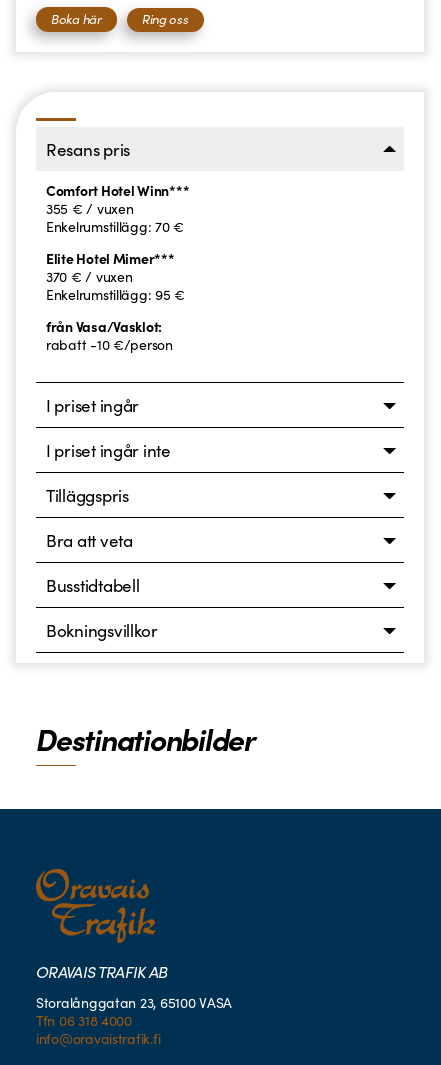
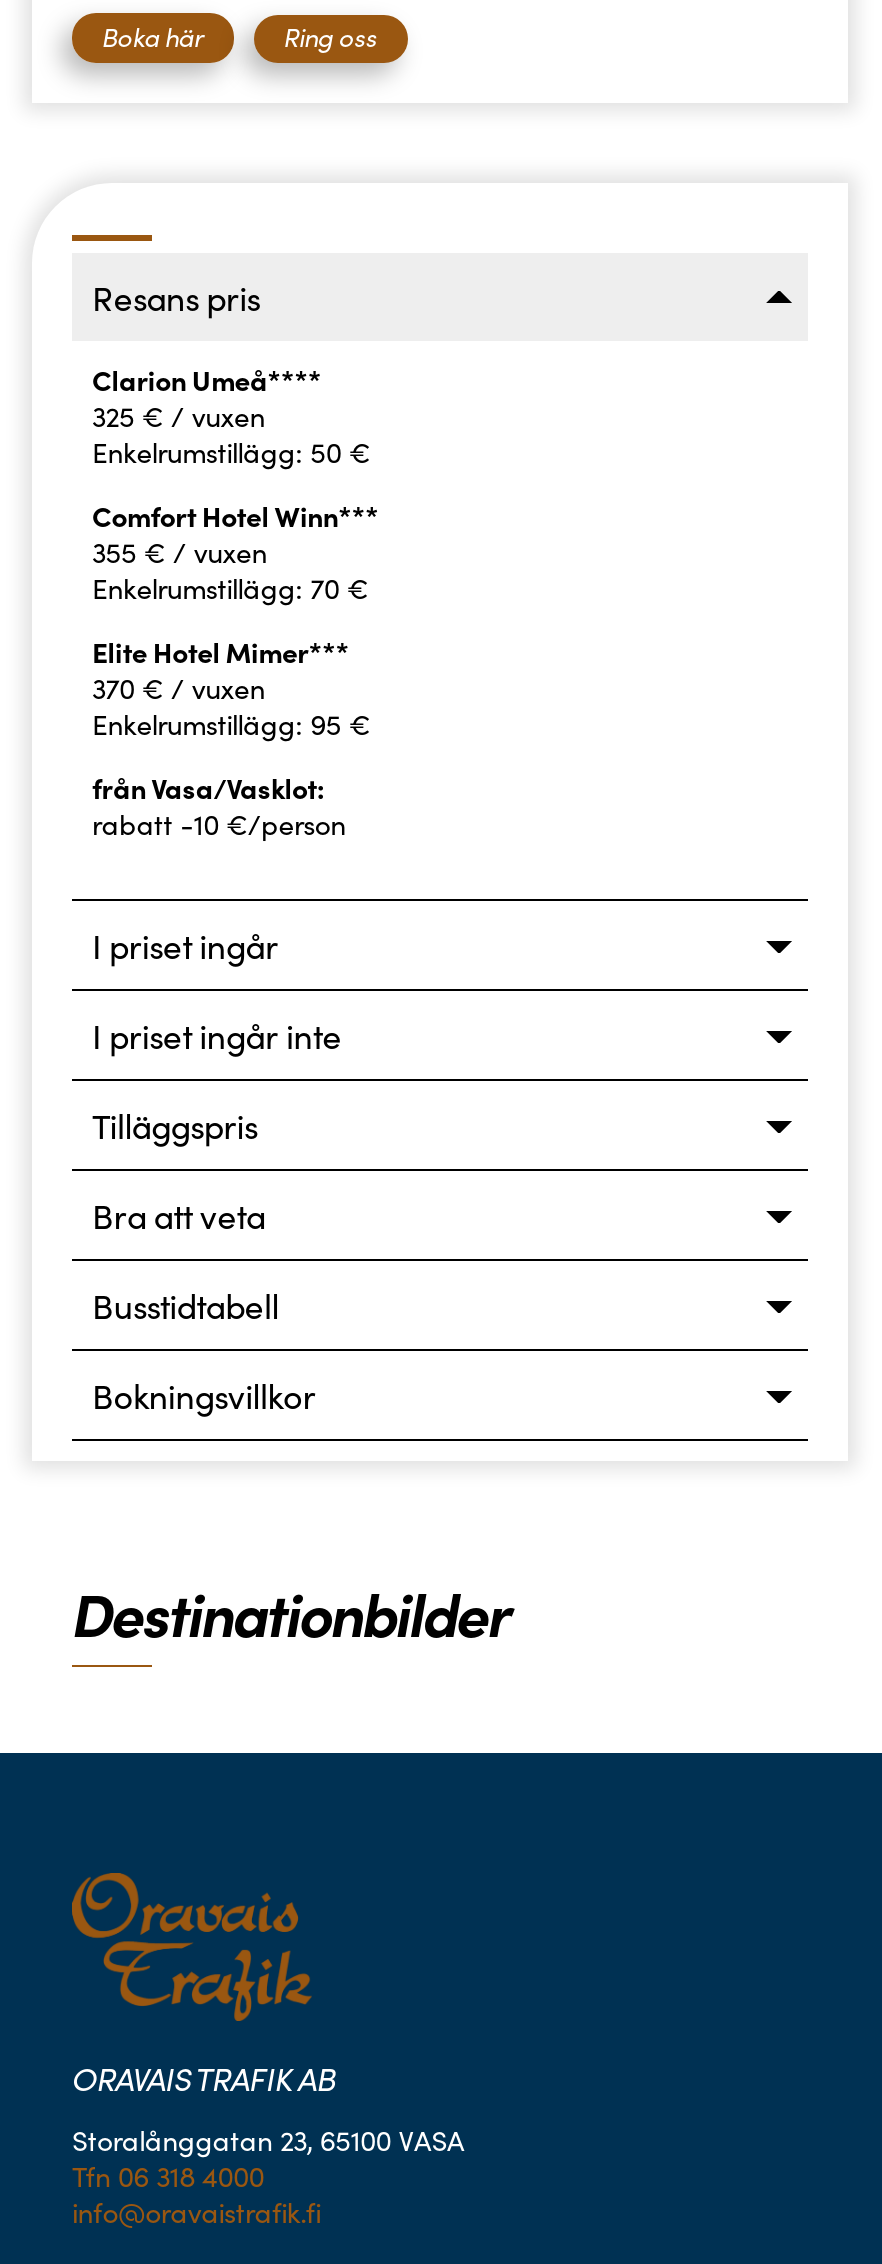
+ Clarion Umeå****
+ 325 € / vuxen
+ Enkelrumstillägg: 50 €
